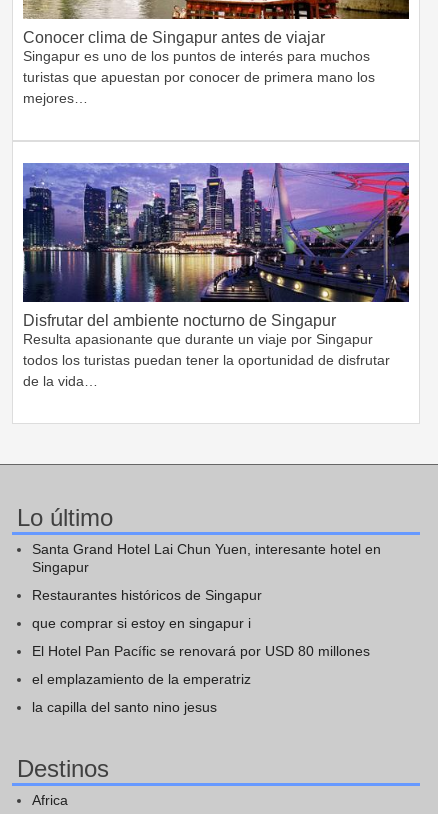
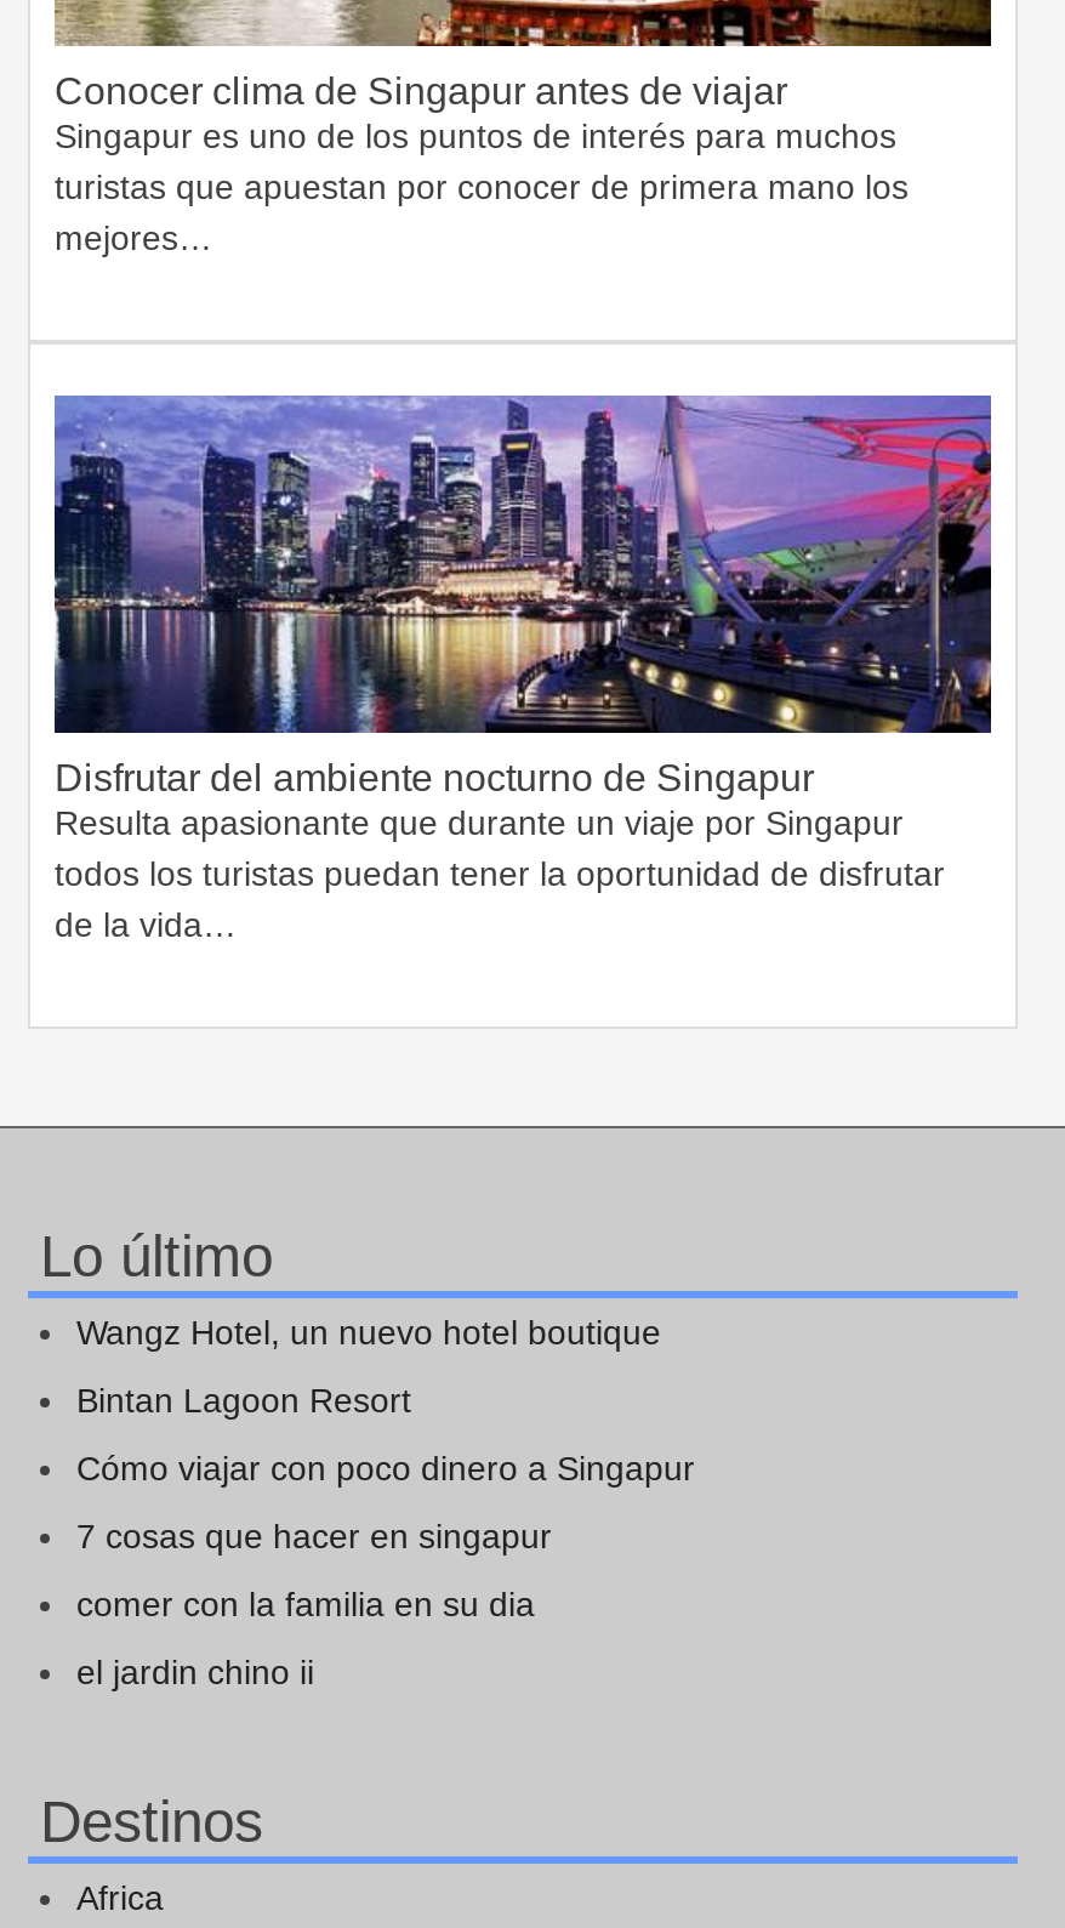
- Santa Grand Hotel Lai Chun Yuen, interesante hotel en
- Singapur
+ Wangz Hotel, un nuevo hotel boutique

- Restaurantes históricos de Singapur
+ Bintan Lagoon Resort

- que comprar si estoy en singapur i
+ Cómo viajar con poco dinero a Singapur

- El Hotel Pan Pacífic se renovará por USD 80 millones
+ 7 cosas que hacer en singapur

- el emplazamiento de la emperatriz
+ comer con la familia en su dia

- la capilla del santo nino jesus
+ el jardin chino ii
